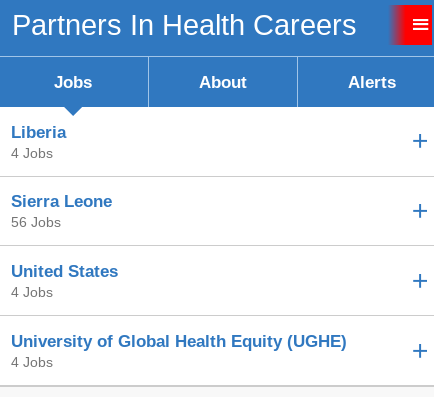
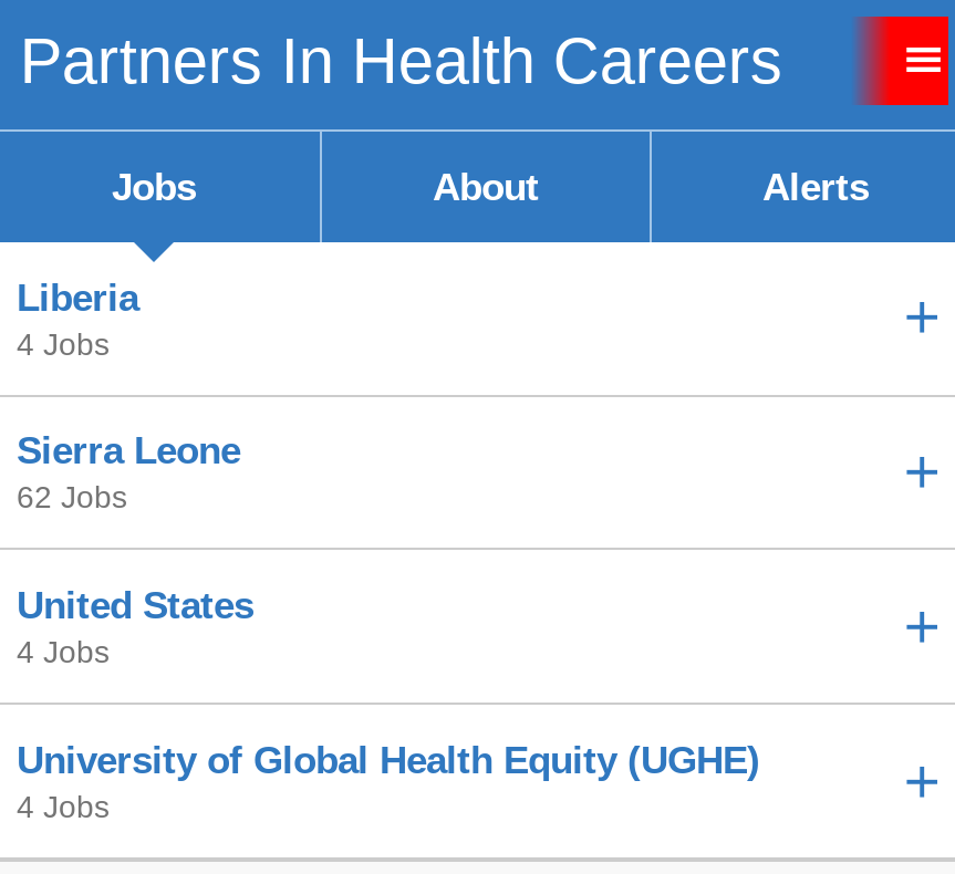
- 56 Jobs
+ 62 Jobs
